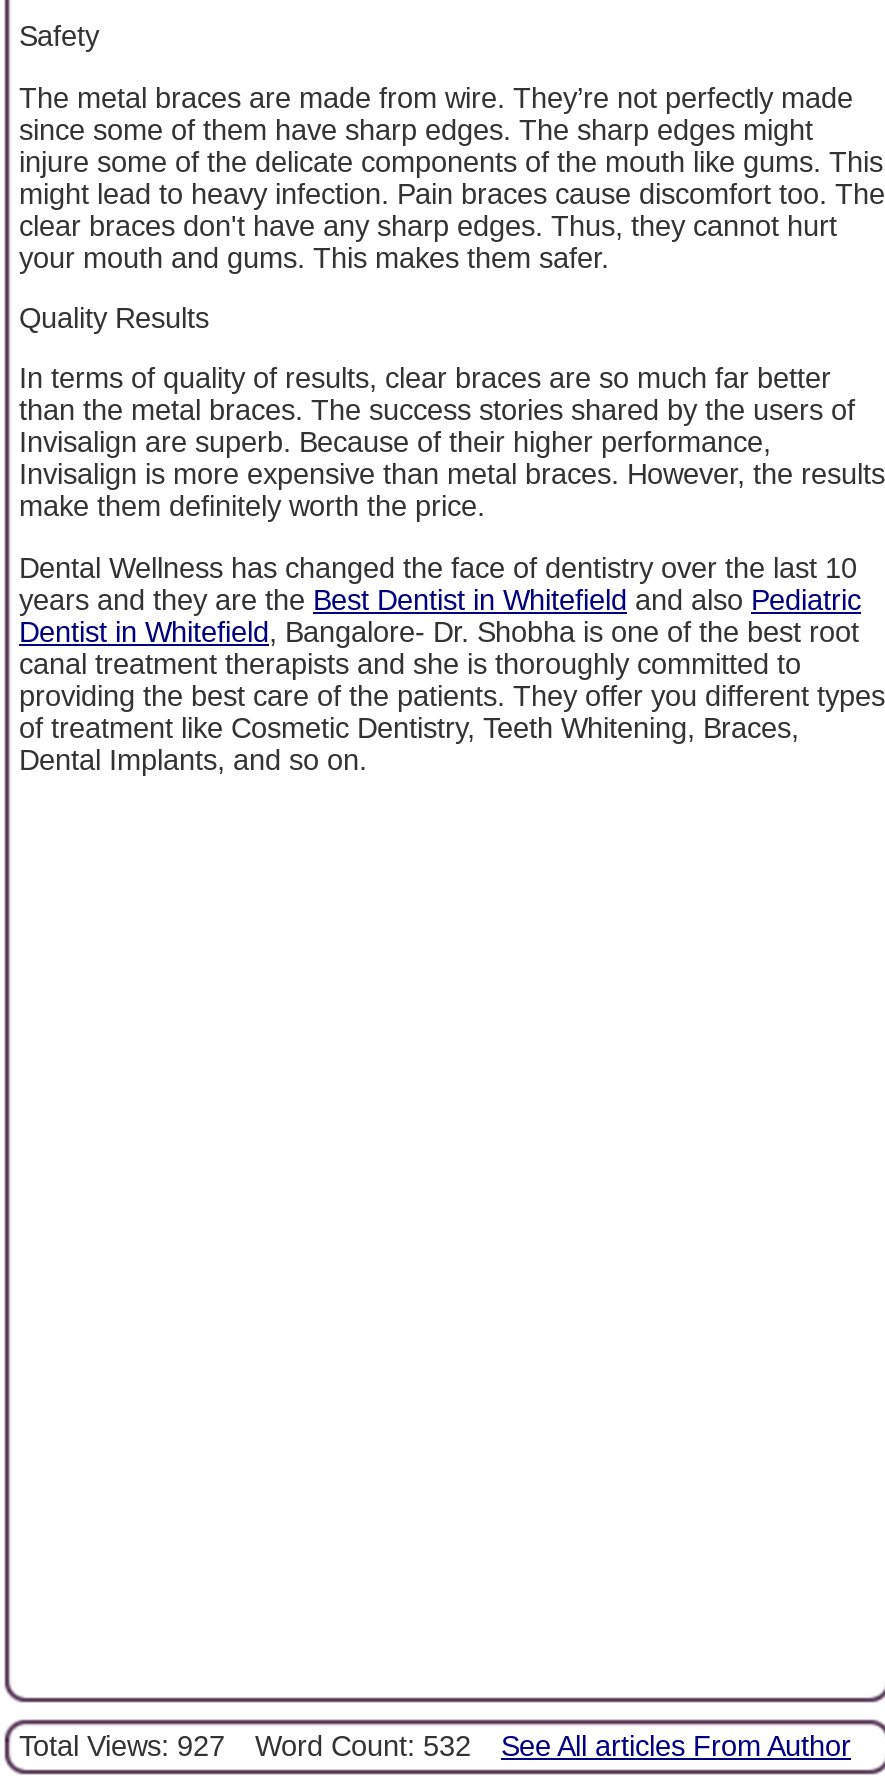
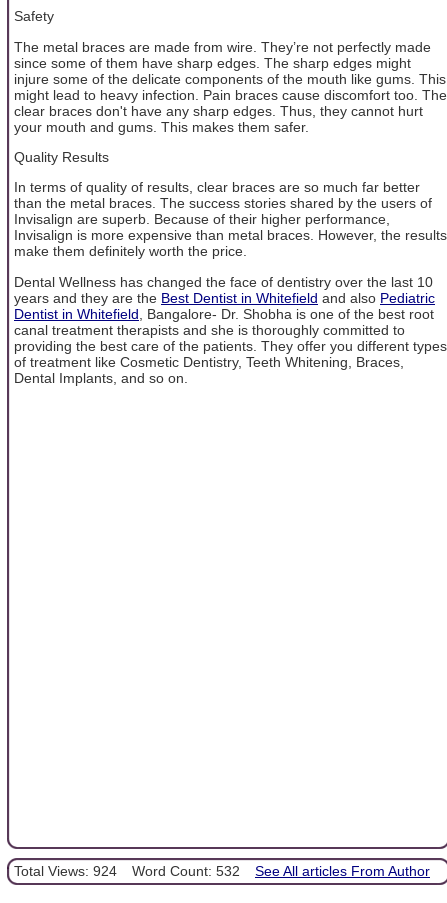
- Total Views: 927 Word Count: 532 See All articles From Author
+ Total Views: 924 Word Count: 532 See All articles From Author
